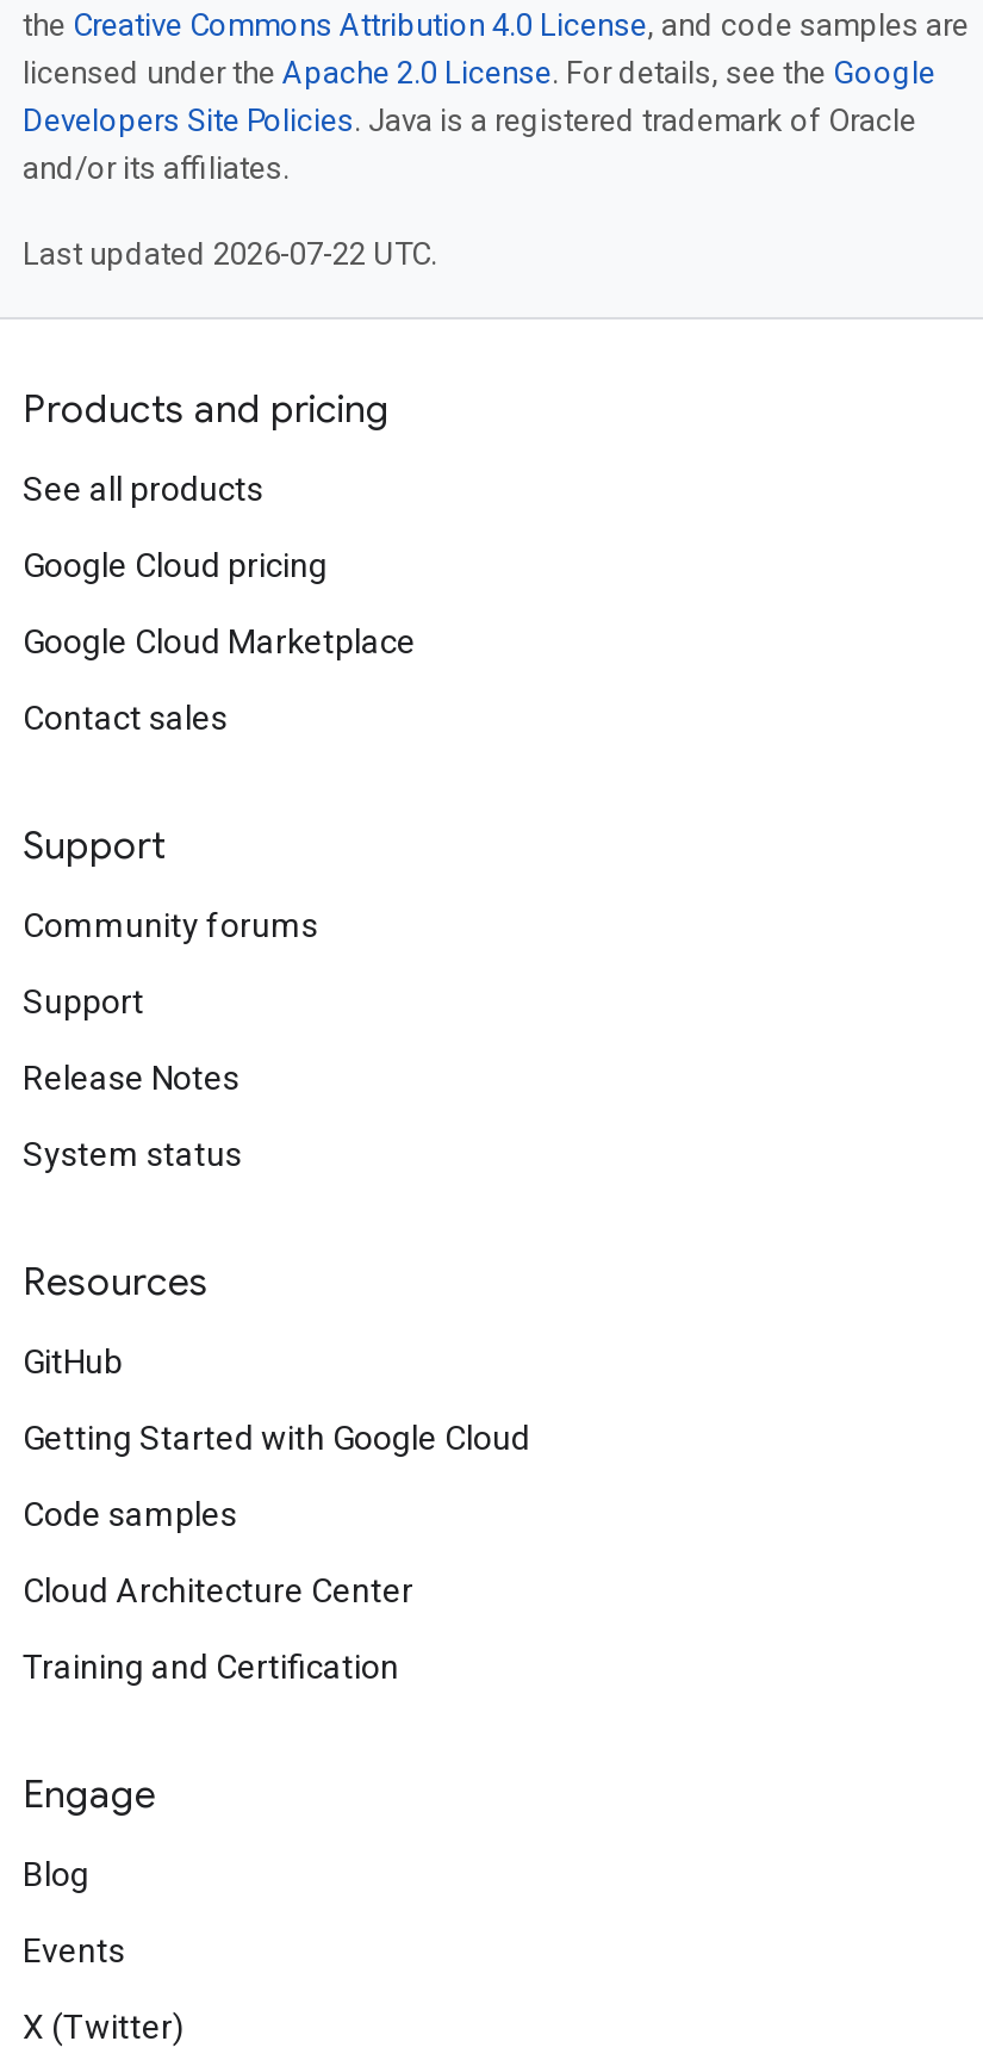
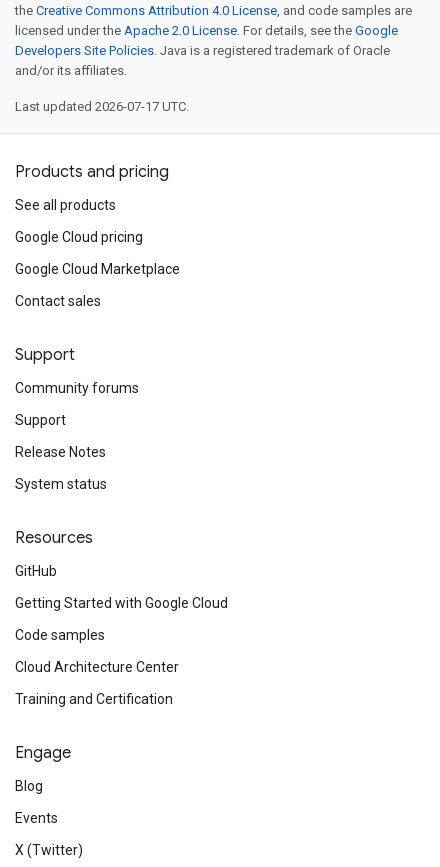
- Last updated 2026-07-22 UTC.
+ Last updated 2026-07-17 UTC.
